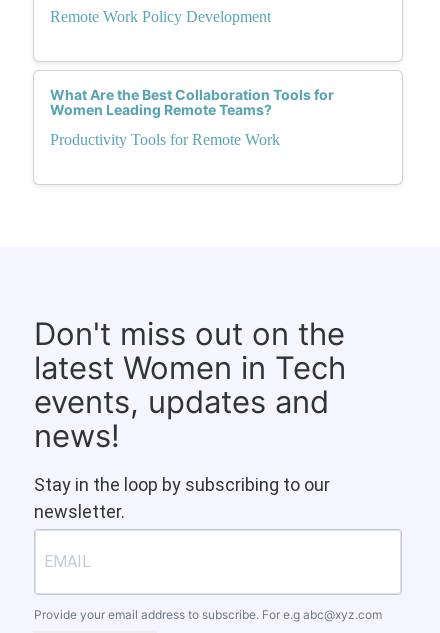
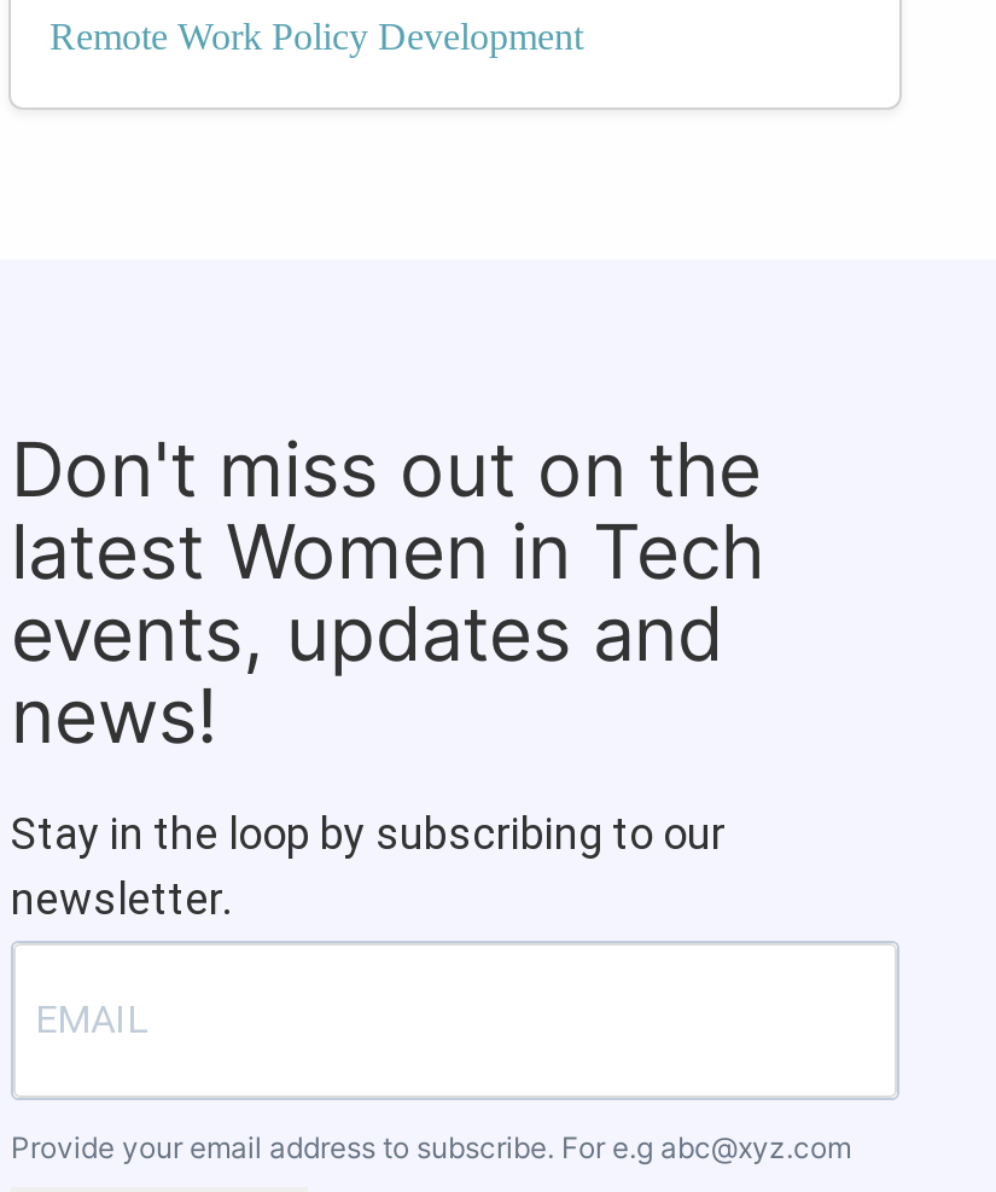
- What Are the Best Collaboration Tools for
- Women Leading Remote Teams?
- Productivity Tools for Remote Work
